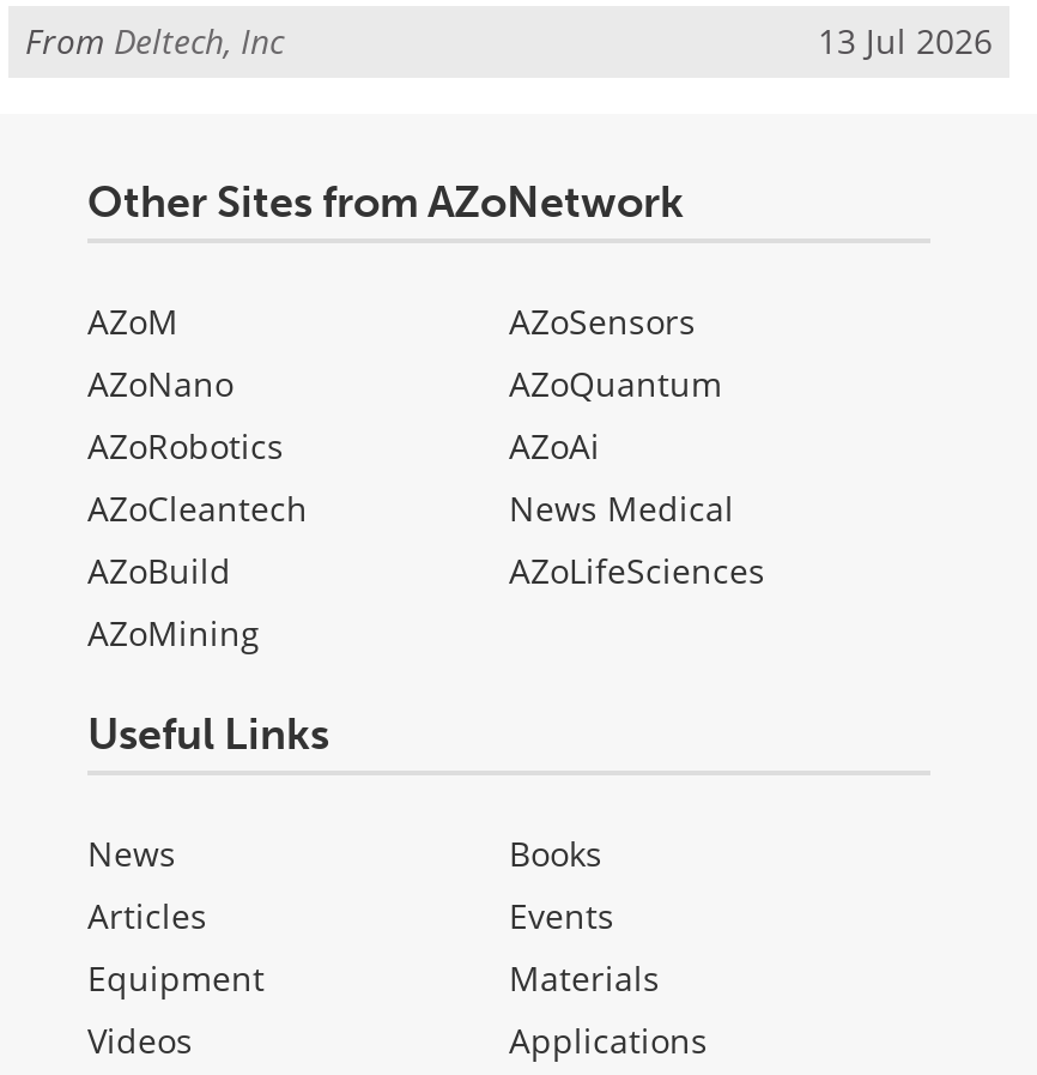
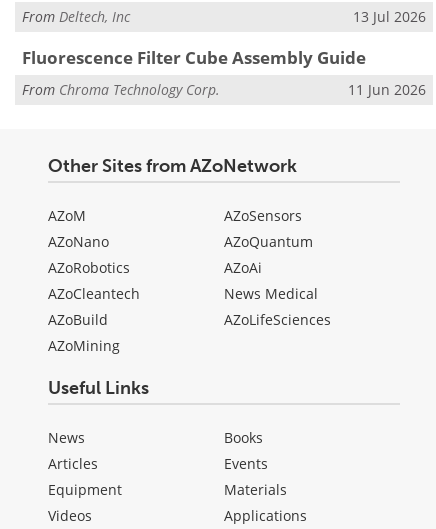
+ Fluorescence Filter Cube Assembly Guide
+ From Chroma Technology Corp.
+ 11 Jun 2026
